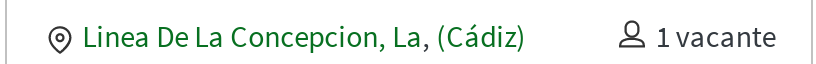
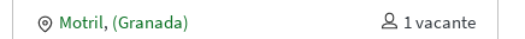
- Linea De La Concepcion, La, (Cádiz)
+ Motril, (Granada)
